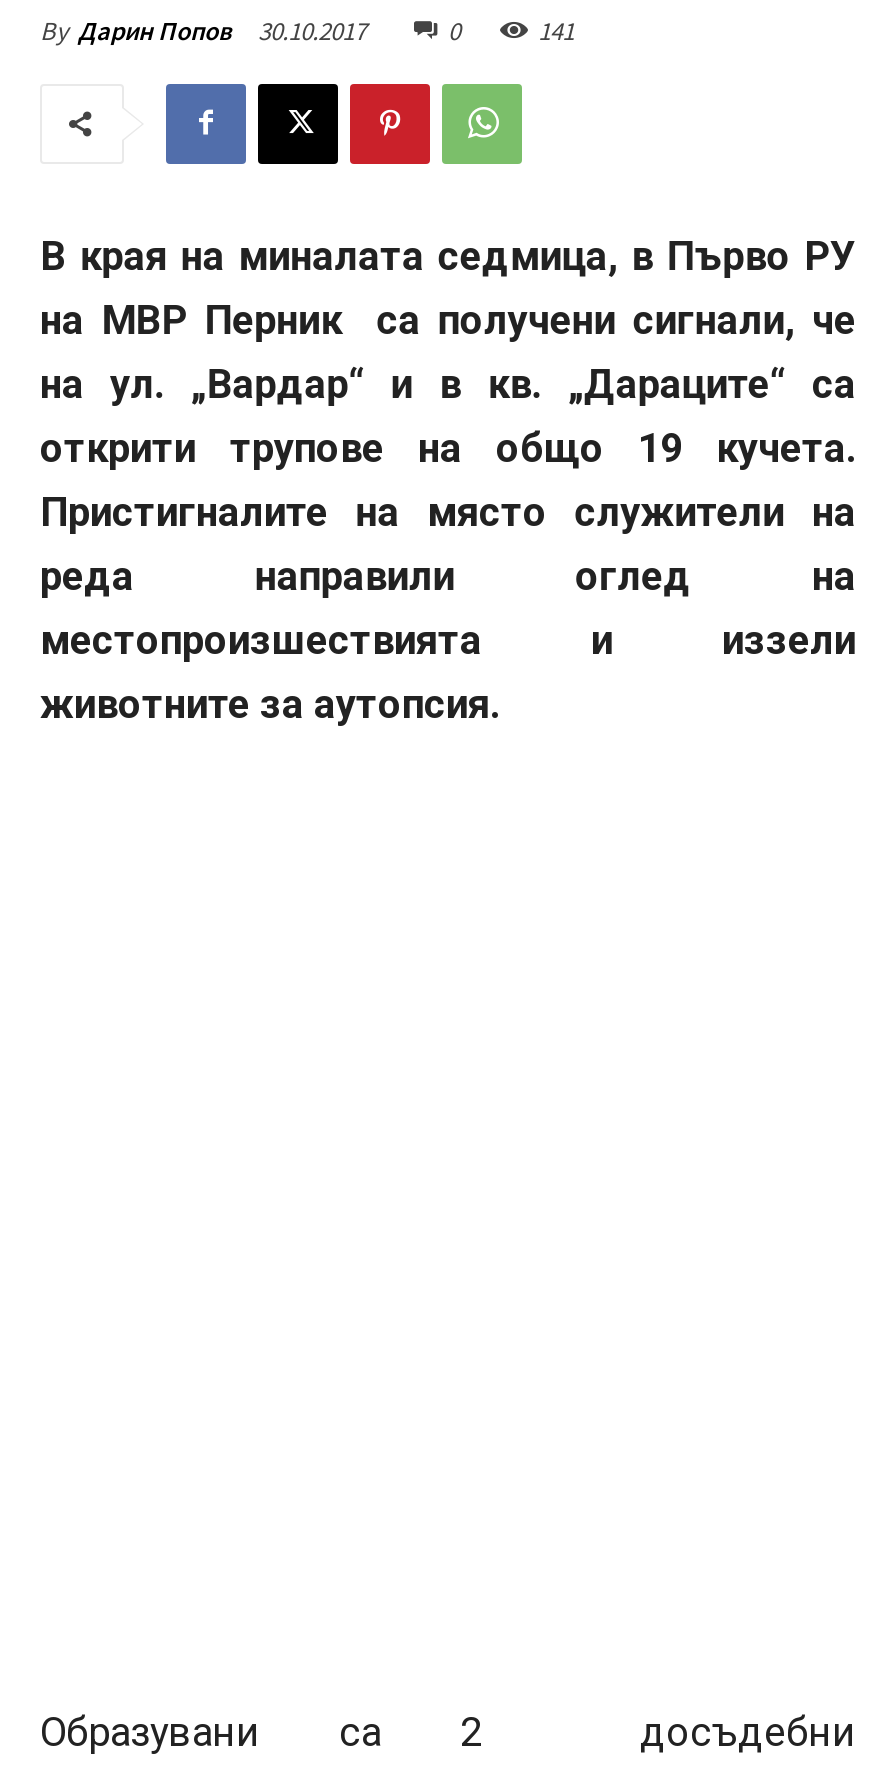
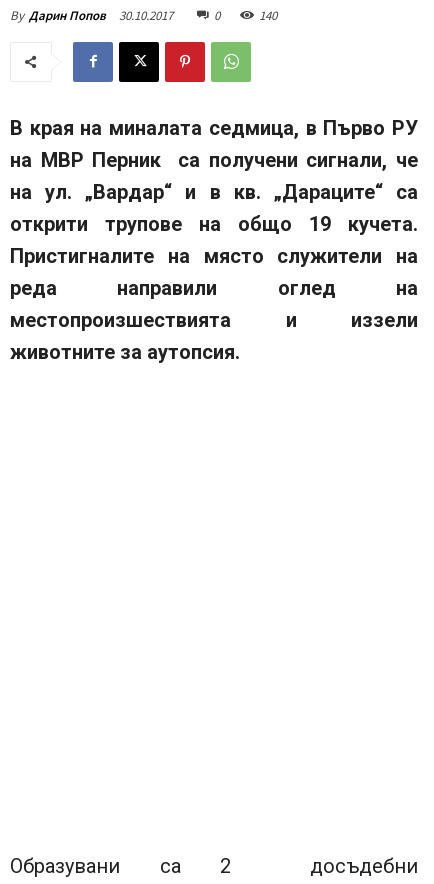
- 141
+ 140
